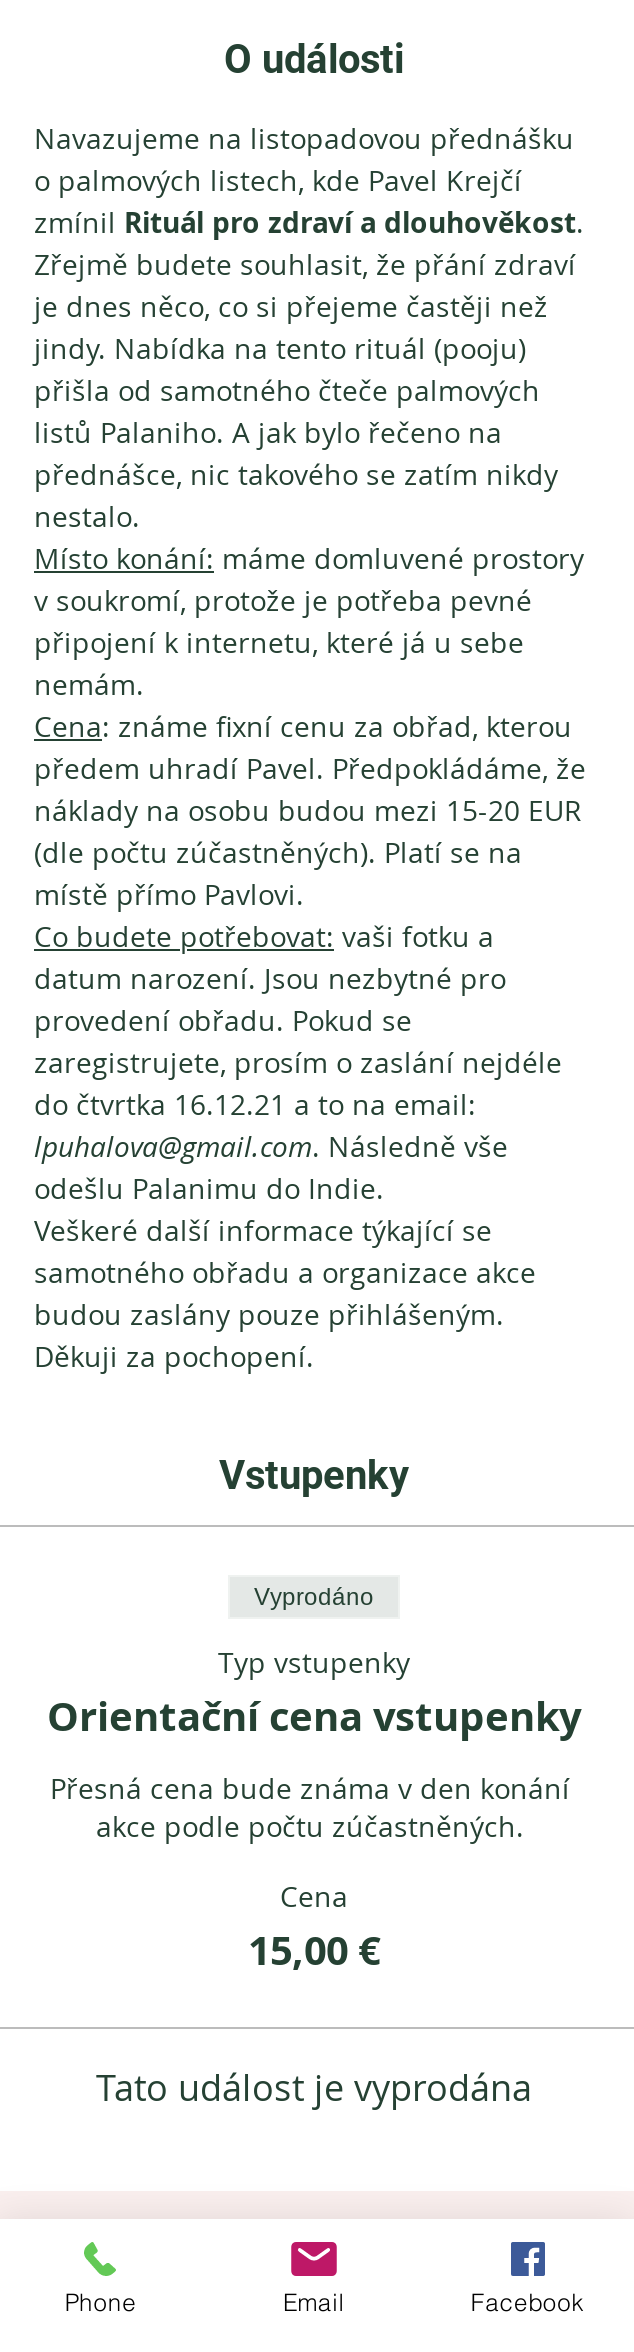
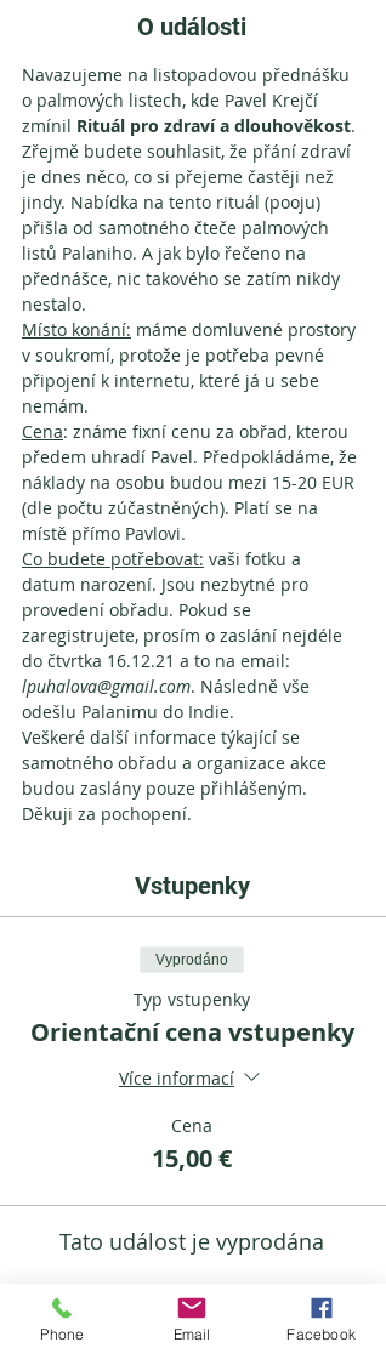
- Přesná cena bude známa v den konání
- akce podle počtu zúčastněných.
+ Více informací
